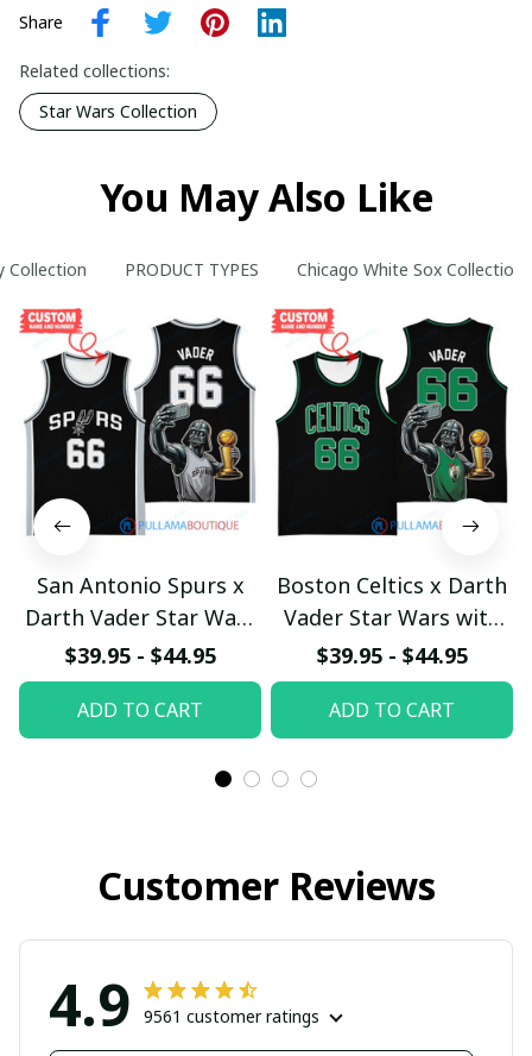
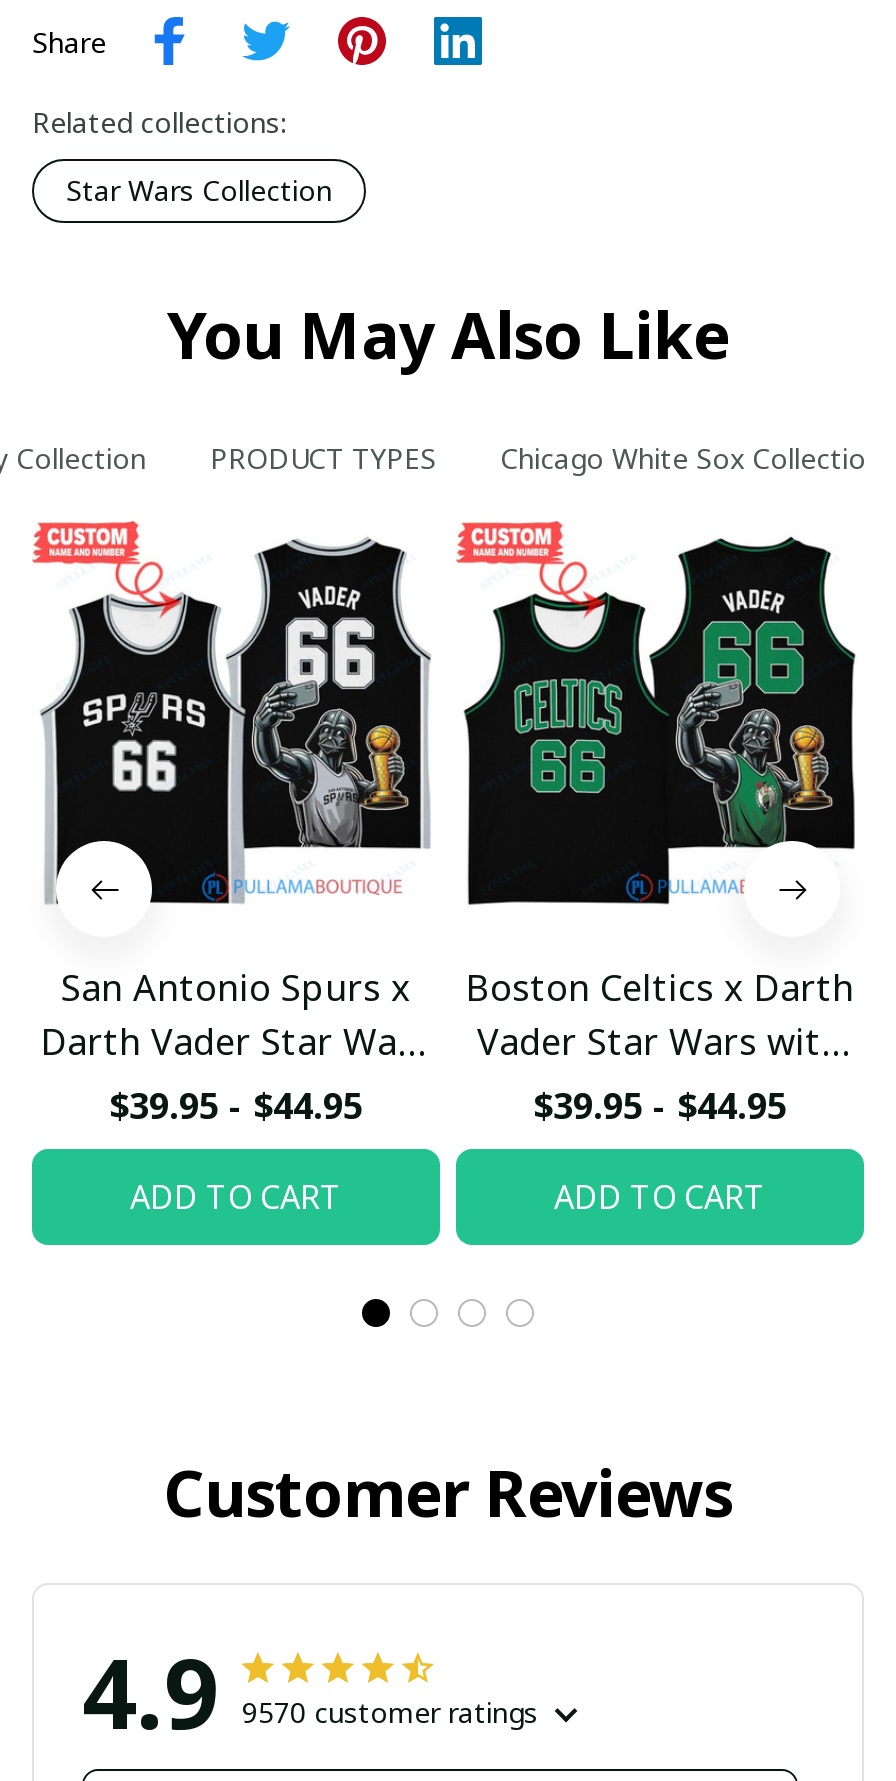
- 9561 customer ratings
+ 9570 customer ratings
